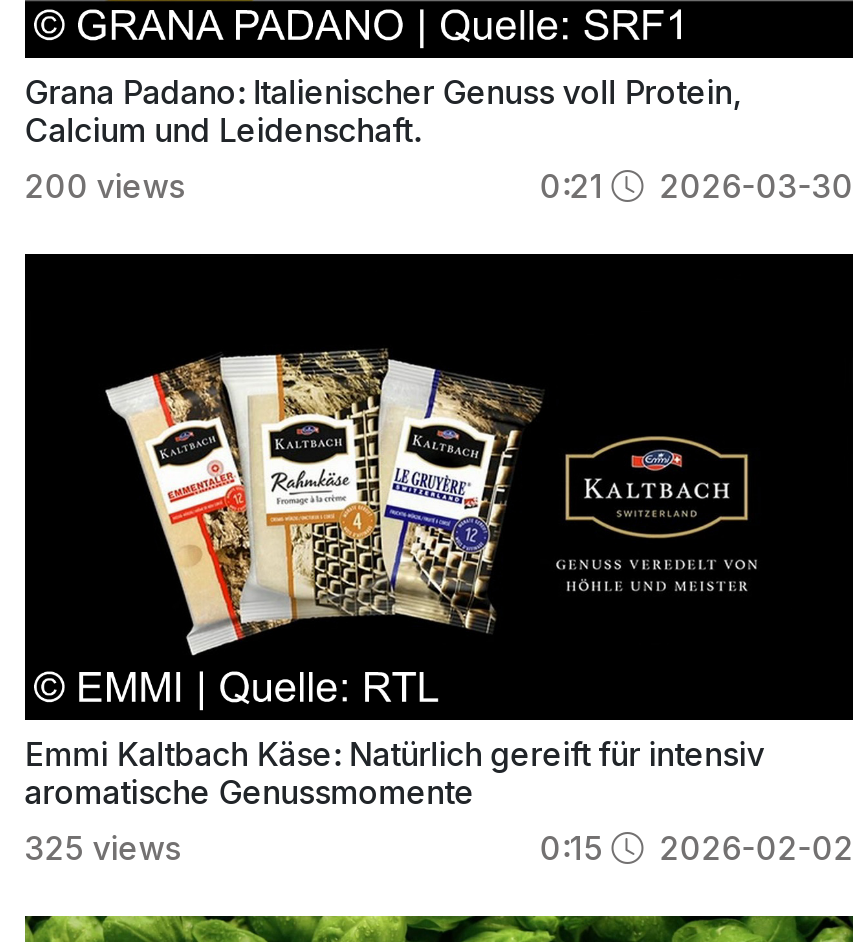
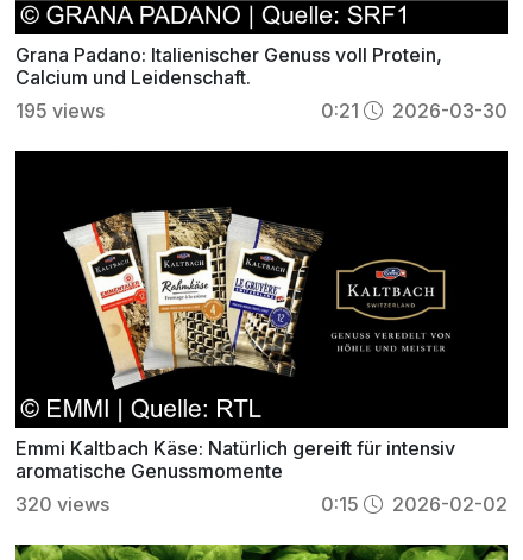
- 200 views
+ 195 views

- 325 views
+ 320 views
